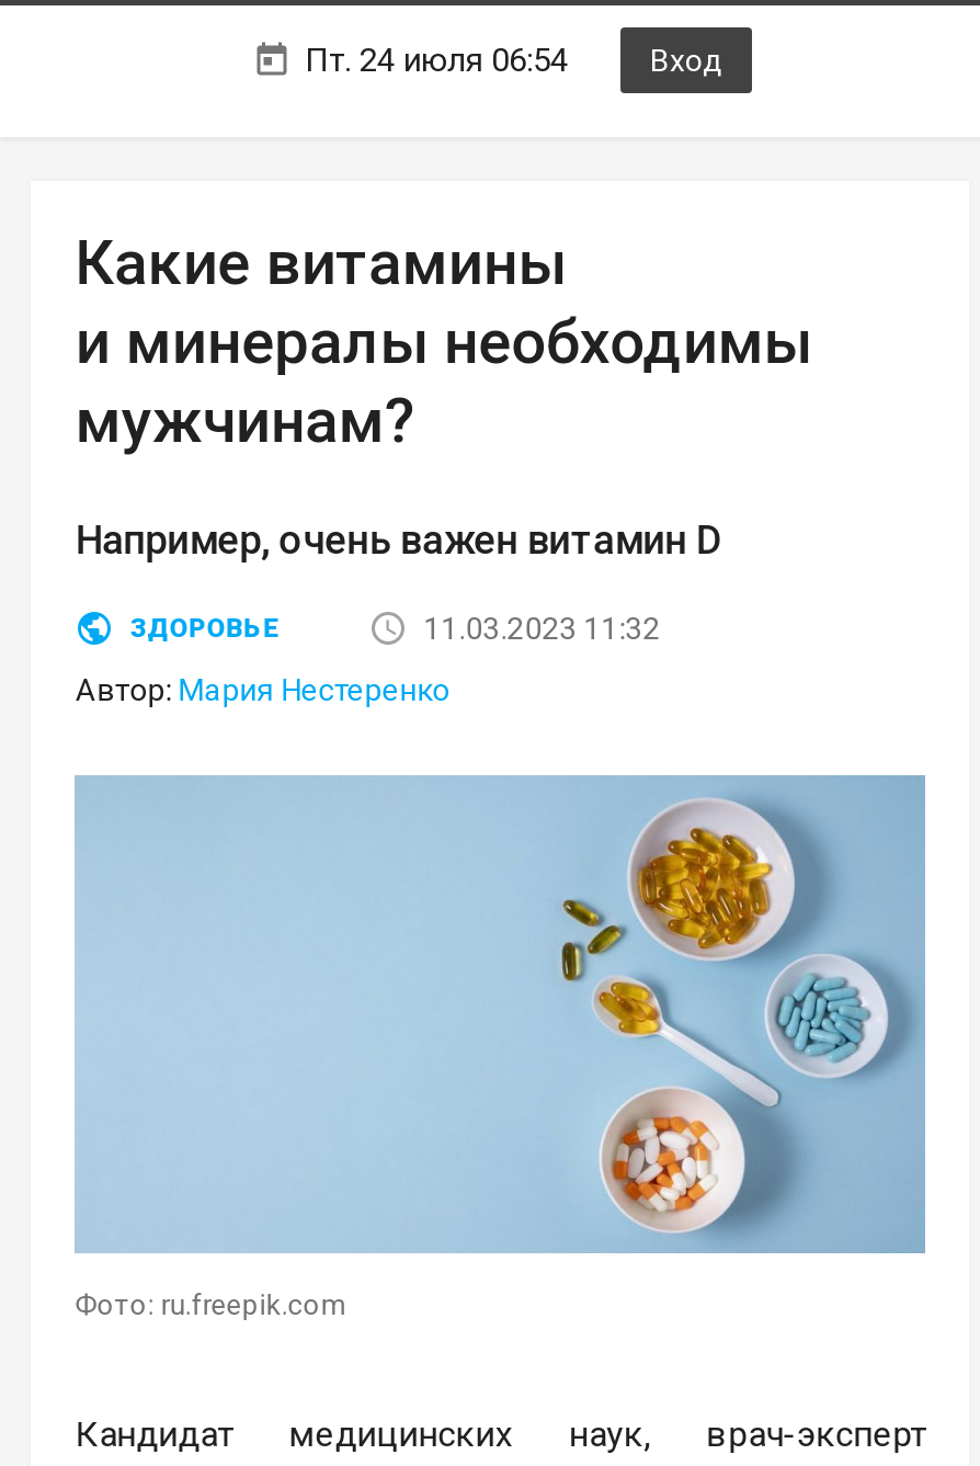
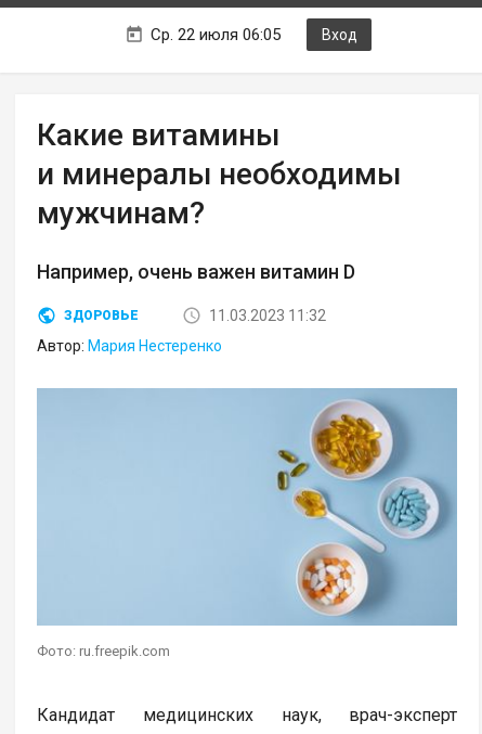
- Пт. 24 июля 06:54
+ Ср. 22 июля 06:05
